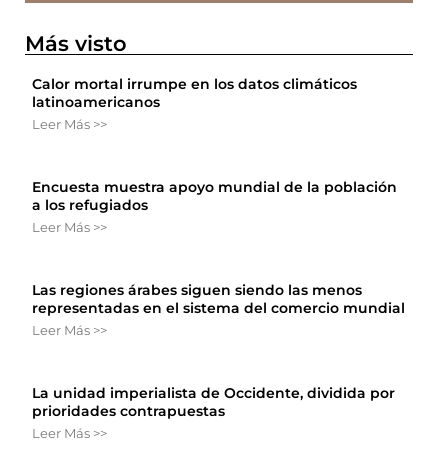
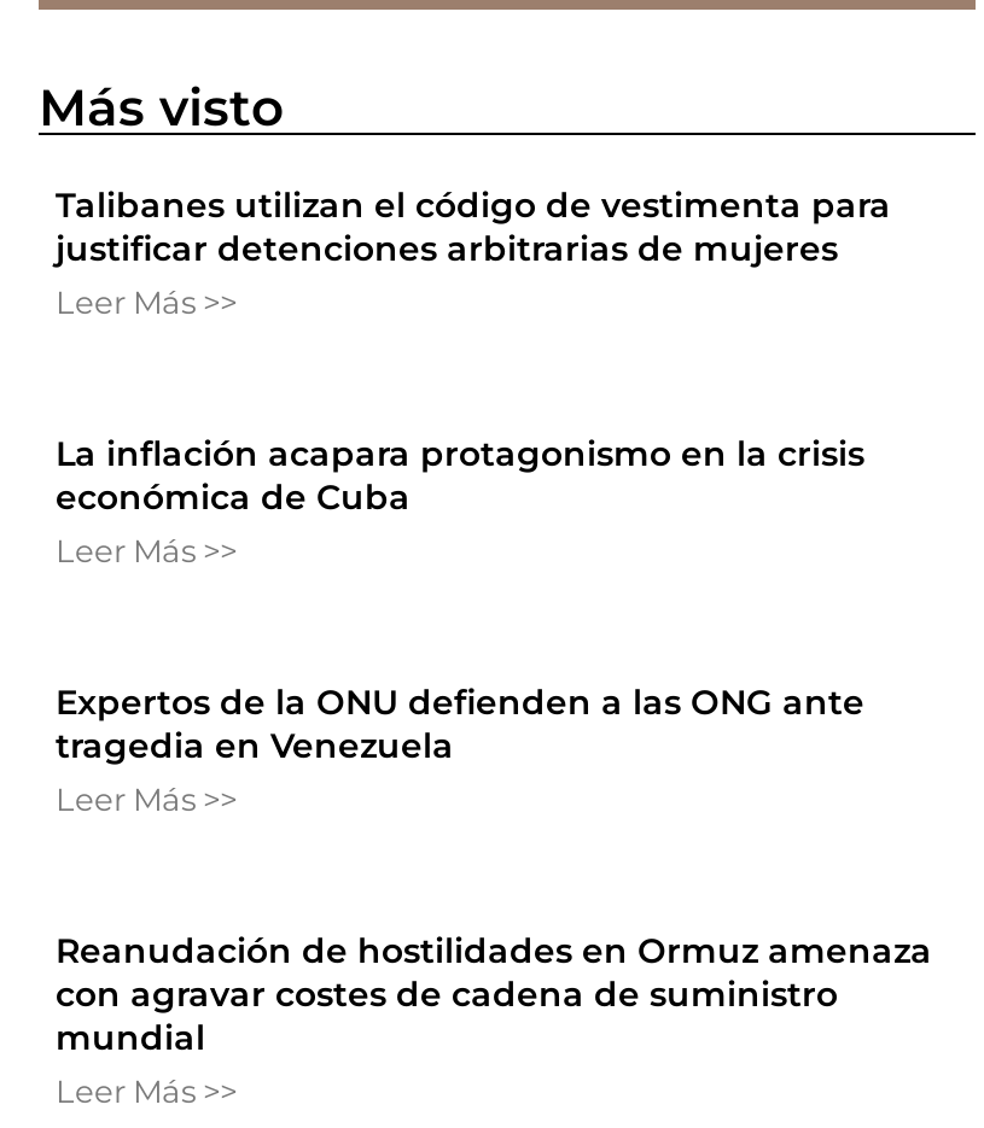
- Calor mortal irrumpe en los datos climáticos
- latinoamericanos
+ Talibanes utilizan el código de vestimenta para
+ justificar detenciones arbitrarias de mujeres

- Encuesta muestra apoyo mundial de la población
- a los refugiados
+ La inflación acapara protagonismo en la crisis
+ económica de Cuba

- Las regiones árabes siguen siendo las menos
- representadas en el sistema del comercio mundial
+ Expertos de la ONU defienden a las ONG ante
+ tragedia en Venezuela

- La unidad imperialista de Occidente, dividida por
- prioridades contrapuestas
+ Reanudación de hostilidades en Ormuz amenaza
+ con agravar costes de cadena de suministro
+ mundial
